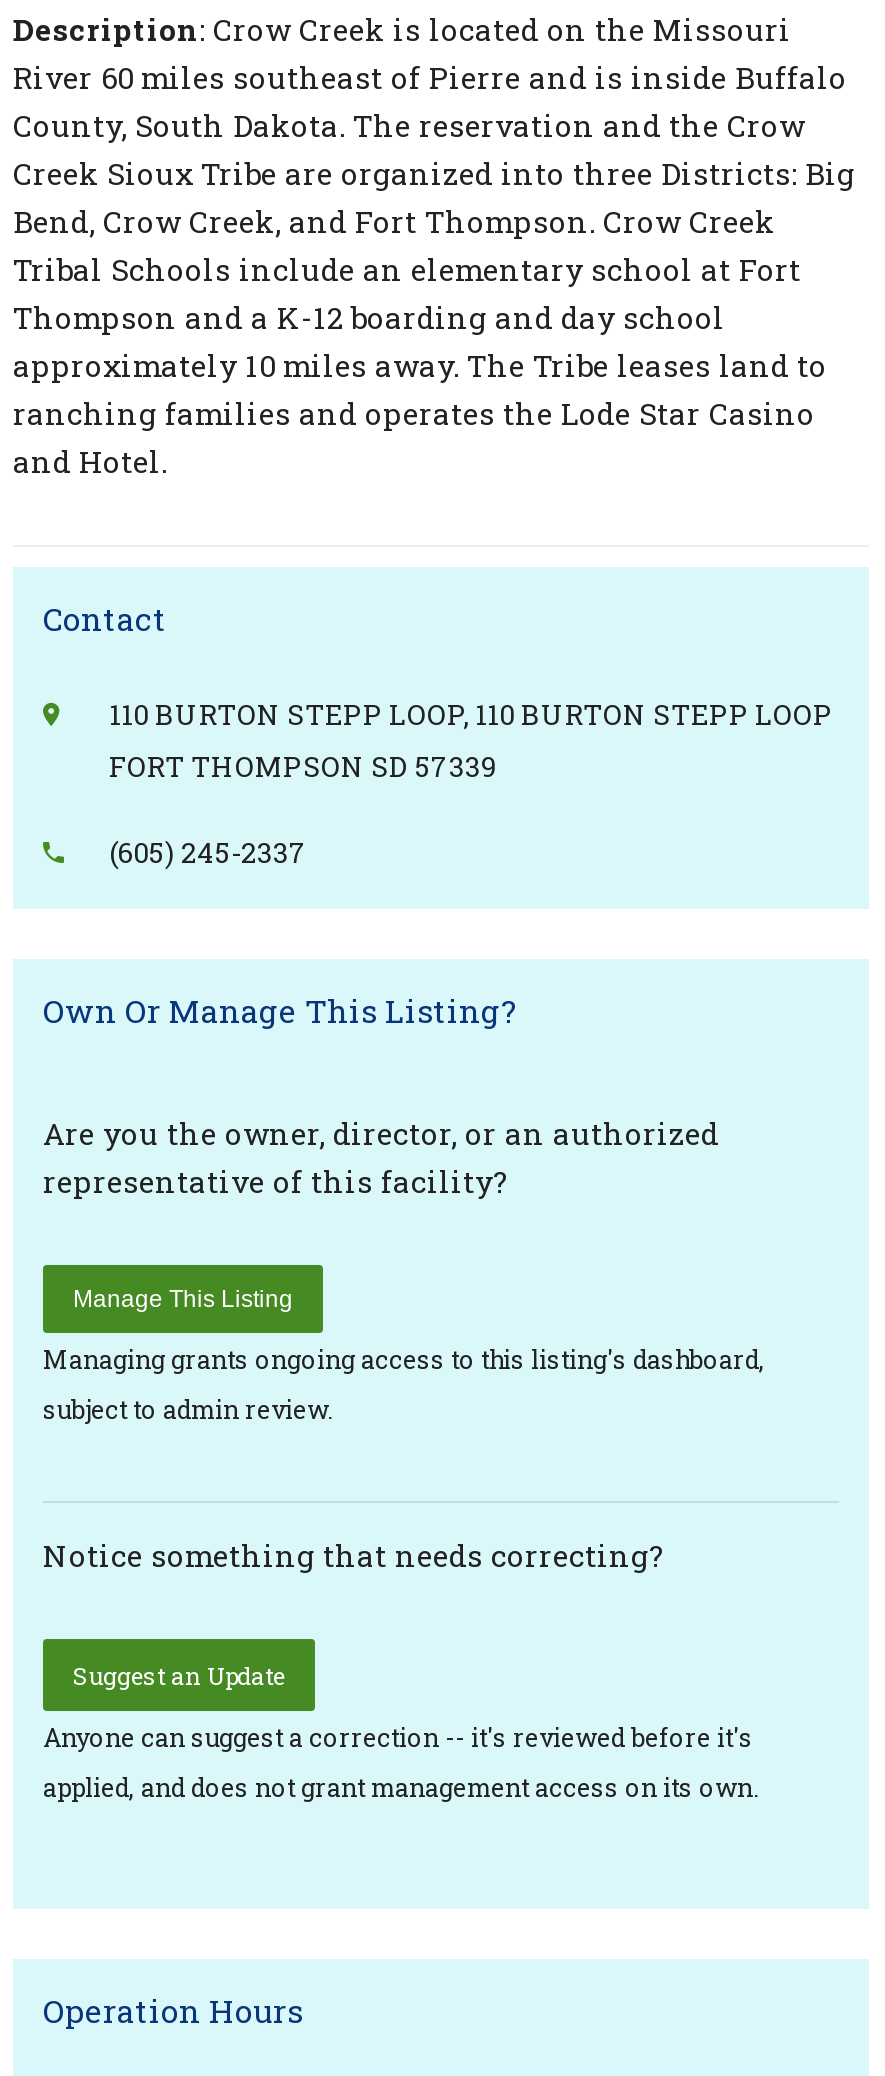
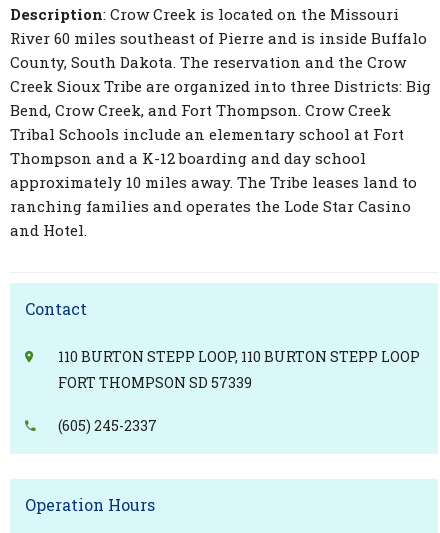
- Own Or Manage This Listing?
- Are you the owner, director, or an authorized
- representative of this facility?
- Manage This Listing
- Managing grants ongoing access to this listing's dashboard,
- subject to admin review.

- Notice something that needs correcting?
- Suggest an Update
- Anyone can suggest a correction -- it's reviewed before it's
- applied, and does not grant management access on its own.
